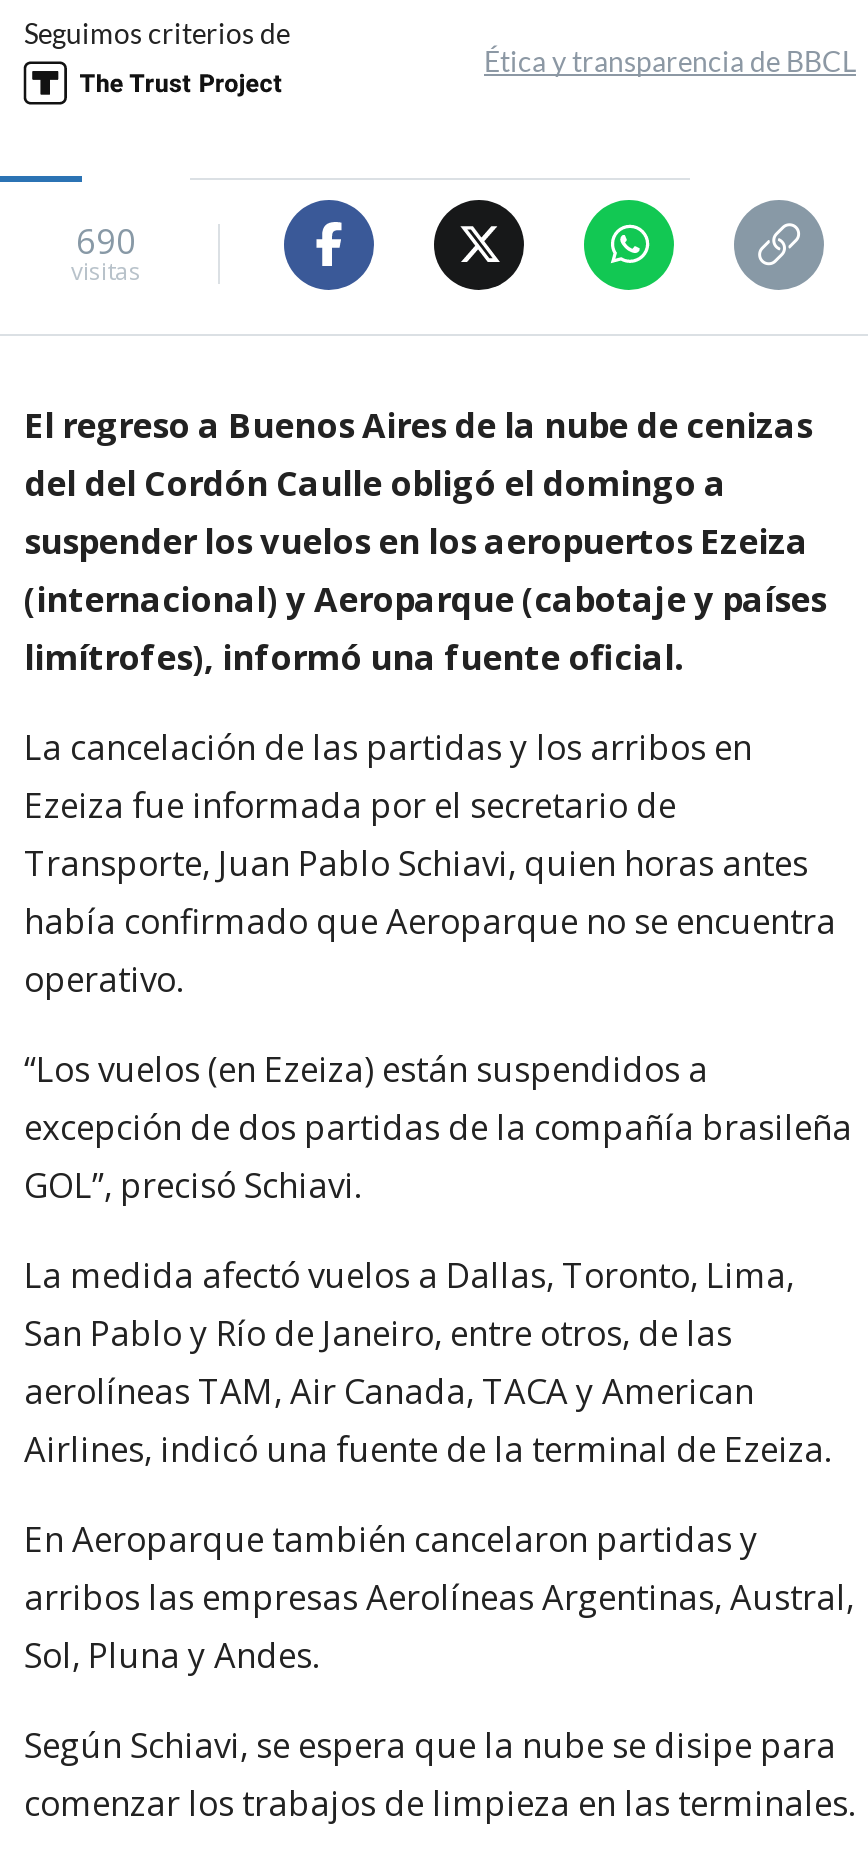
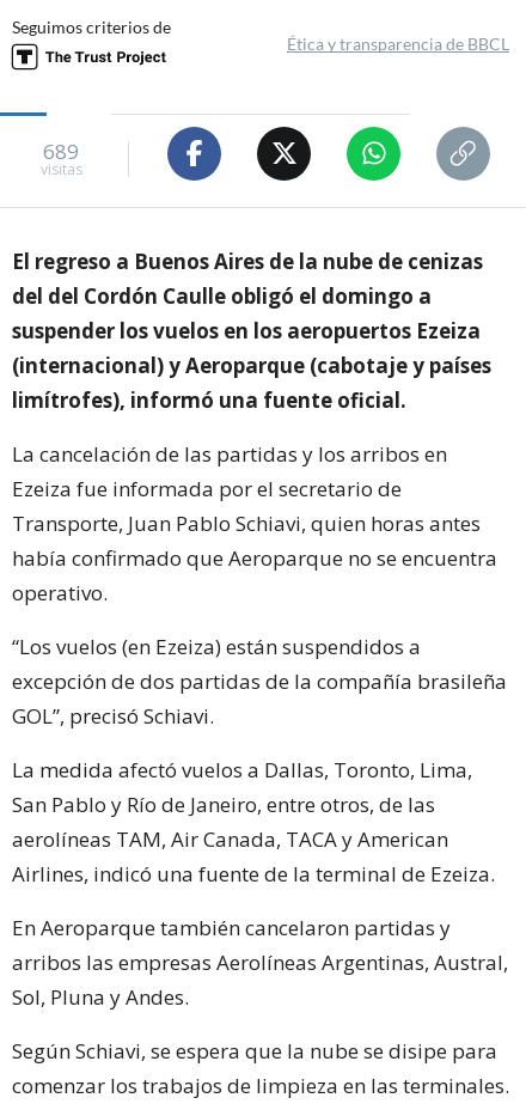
- 690
+ 689
